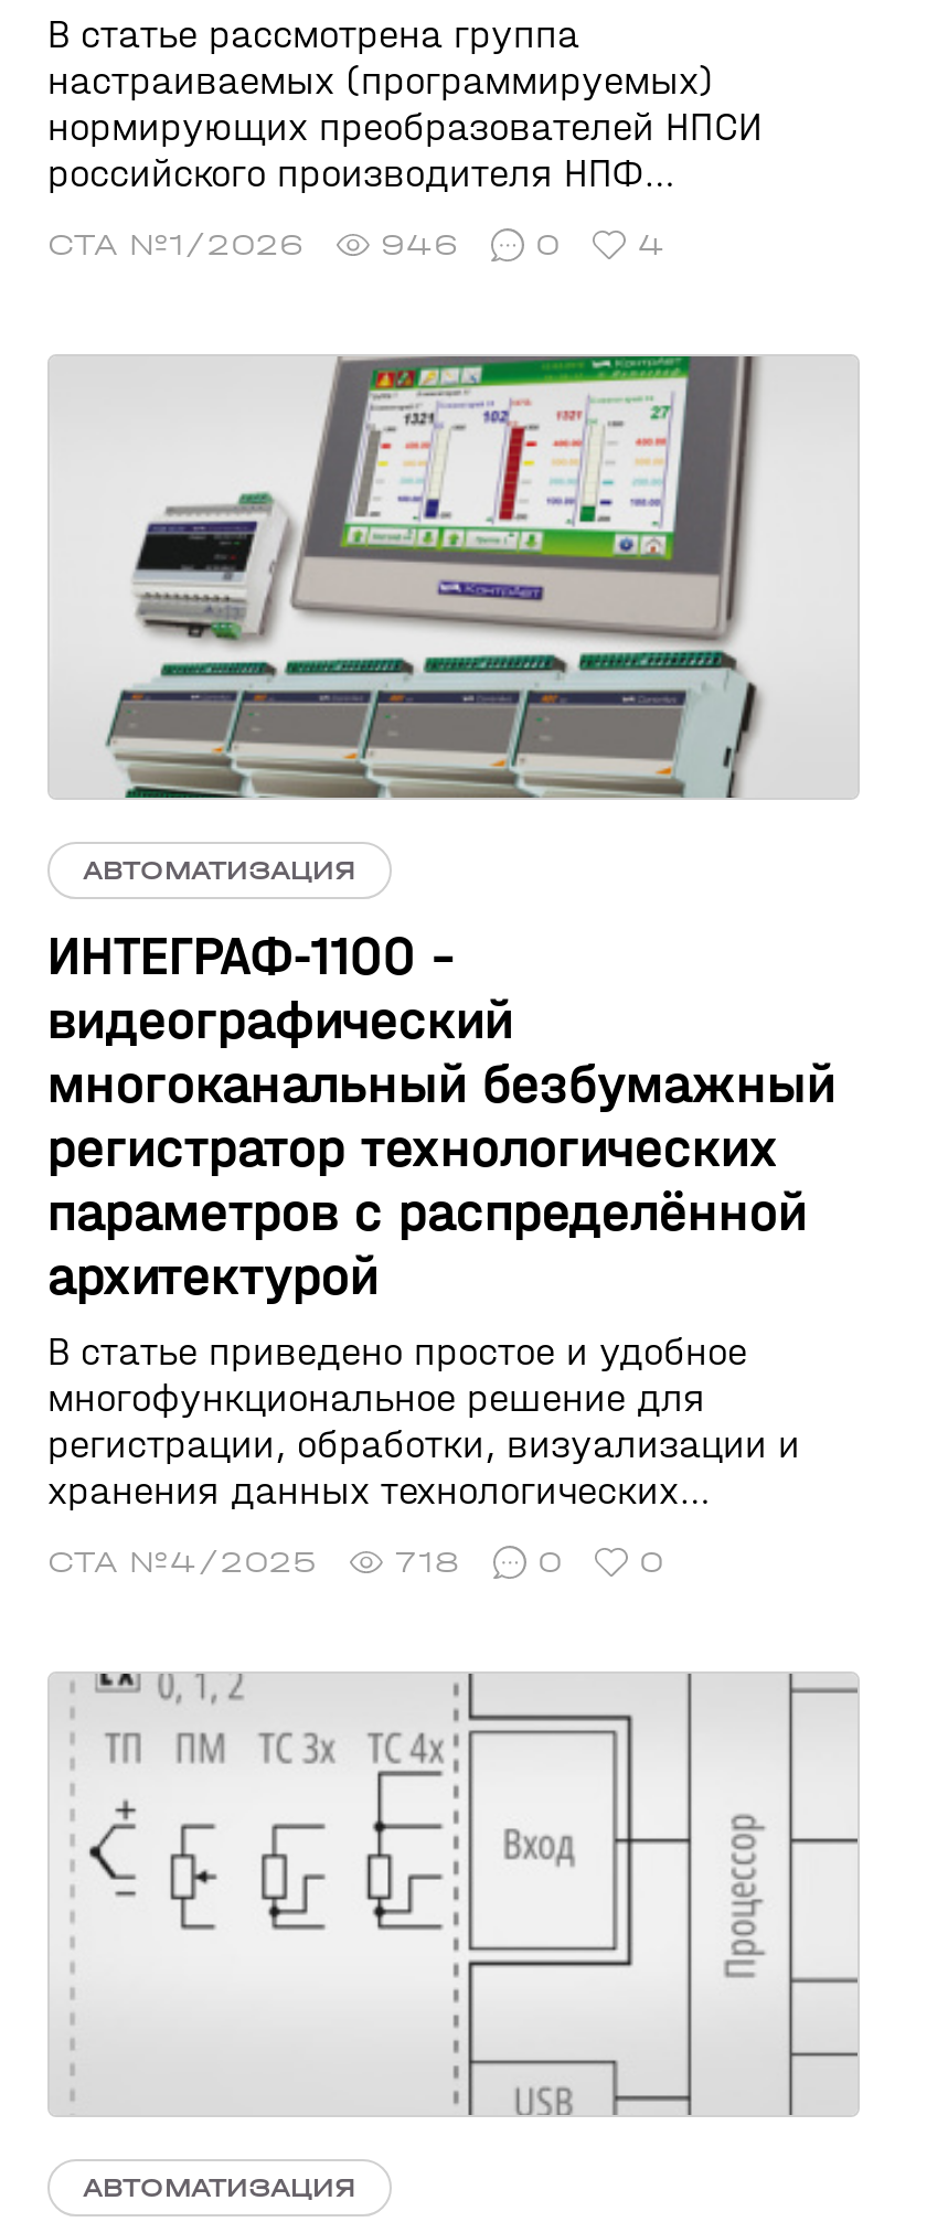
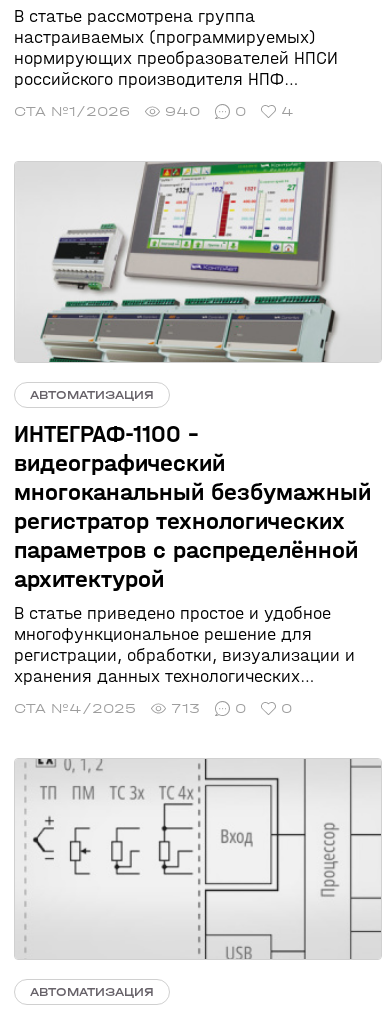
- 946
+ 940

- 718
+ 713
